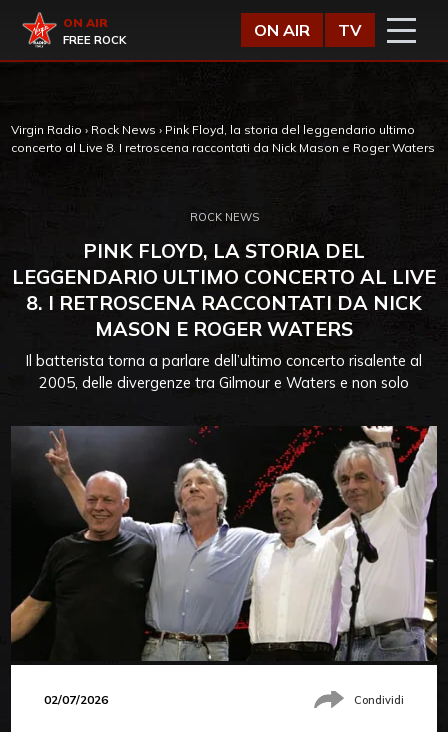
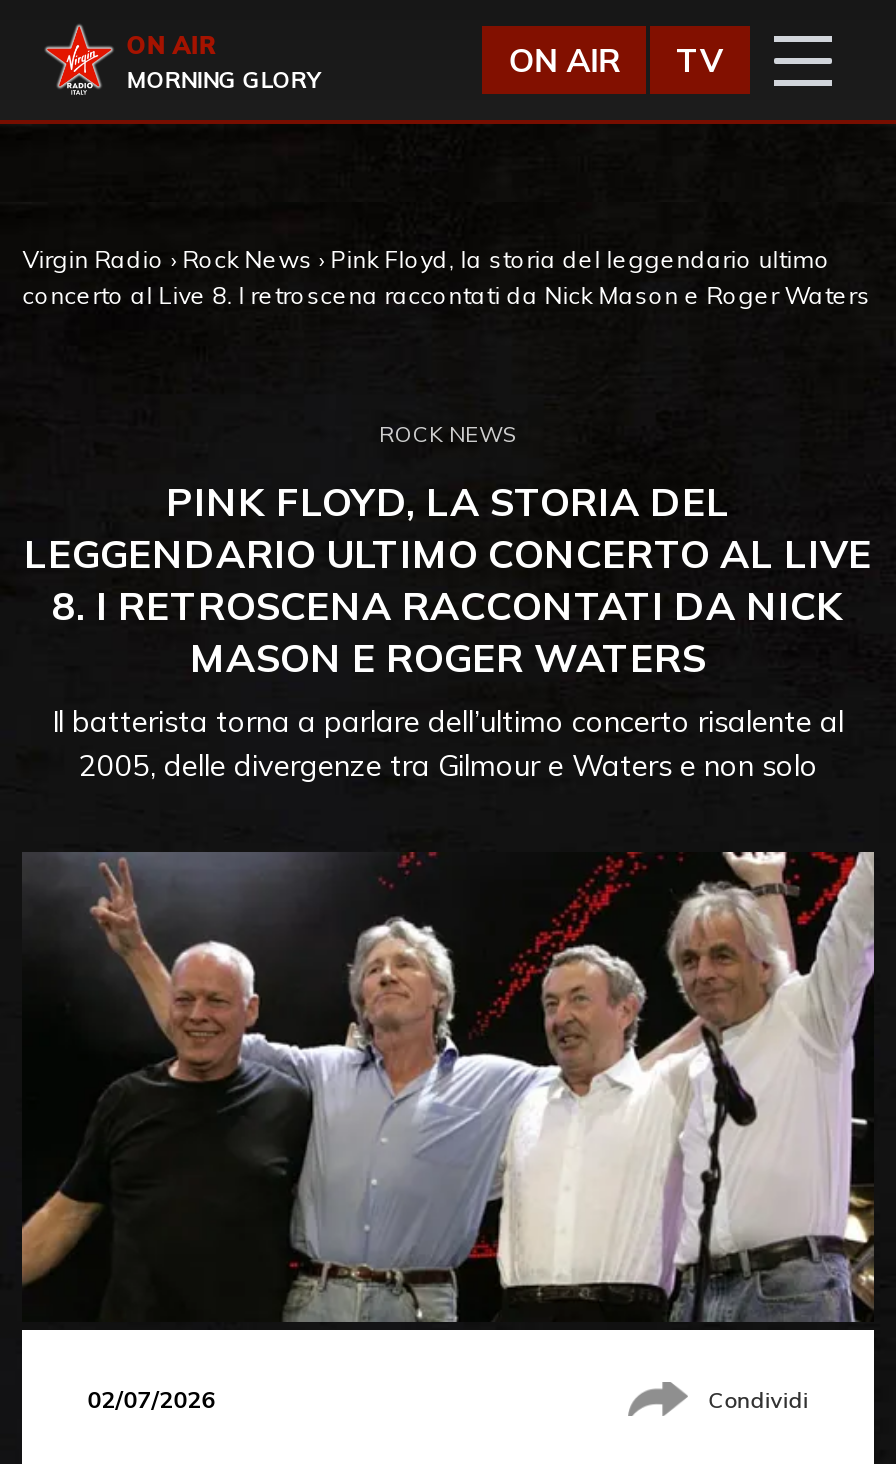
- FREE ROCK
+ MORNING GLORY
